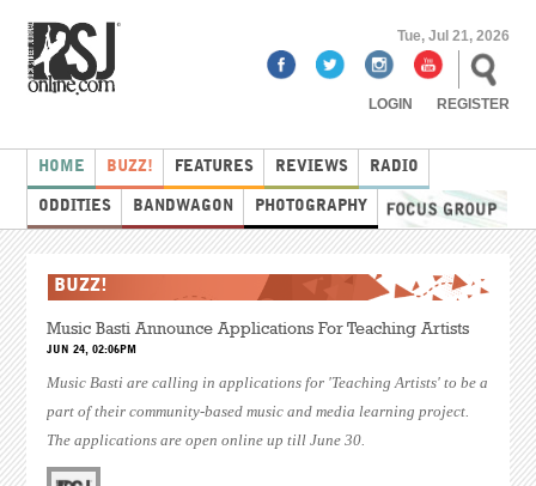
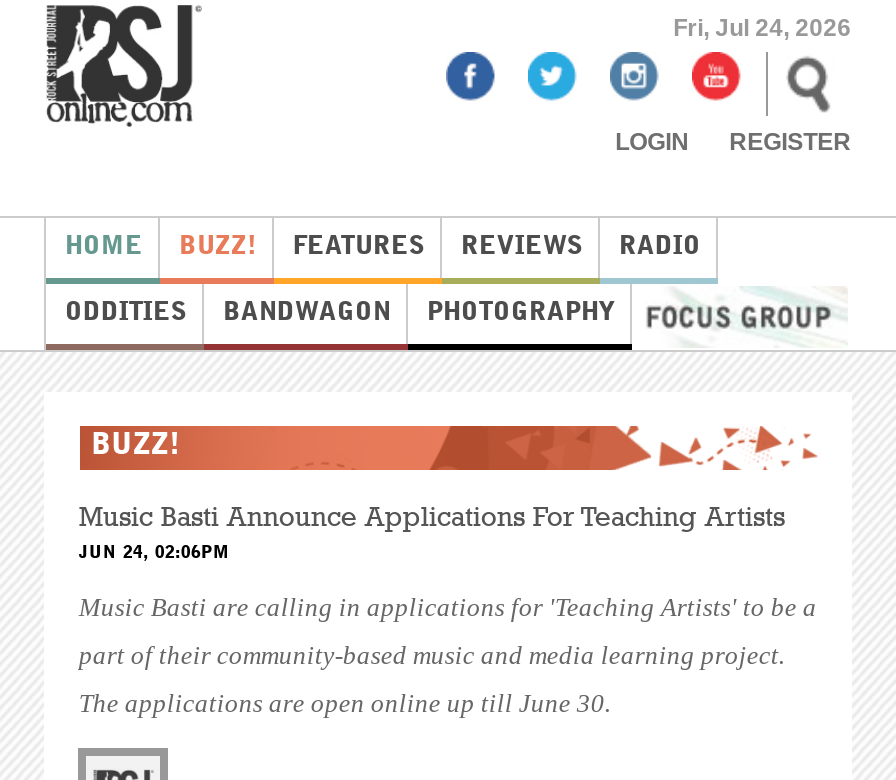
- Tue, Jul 21, 2026
+ Fri, Jul 24, 2026
